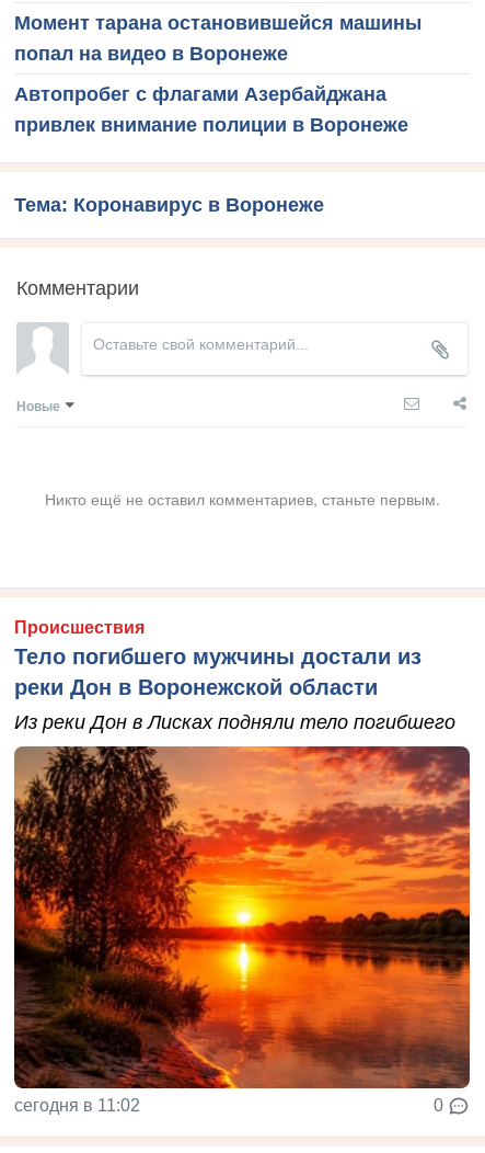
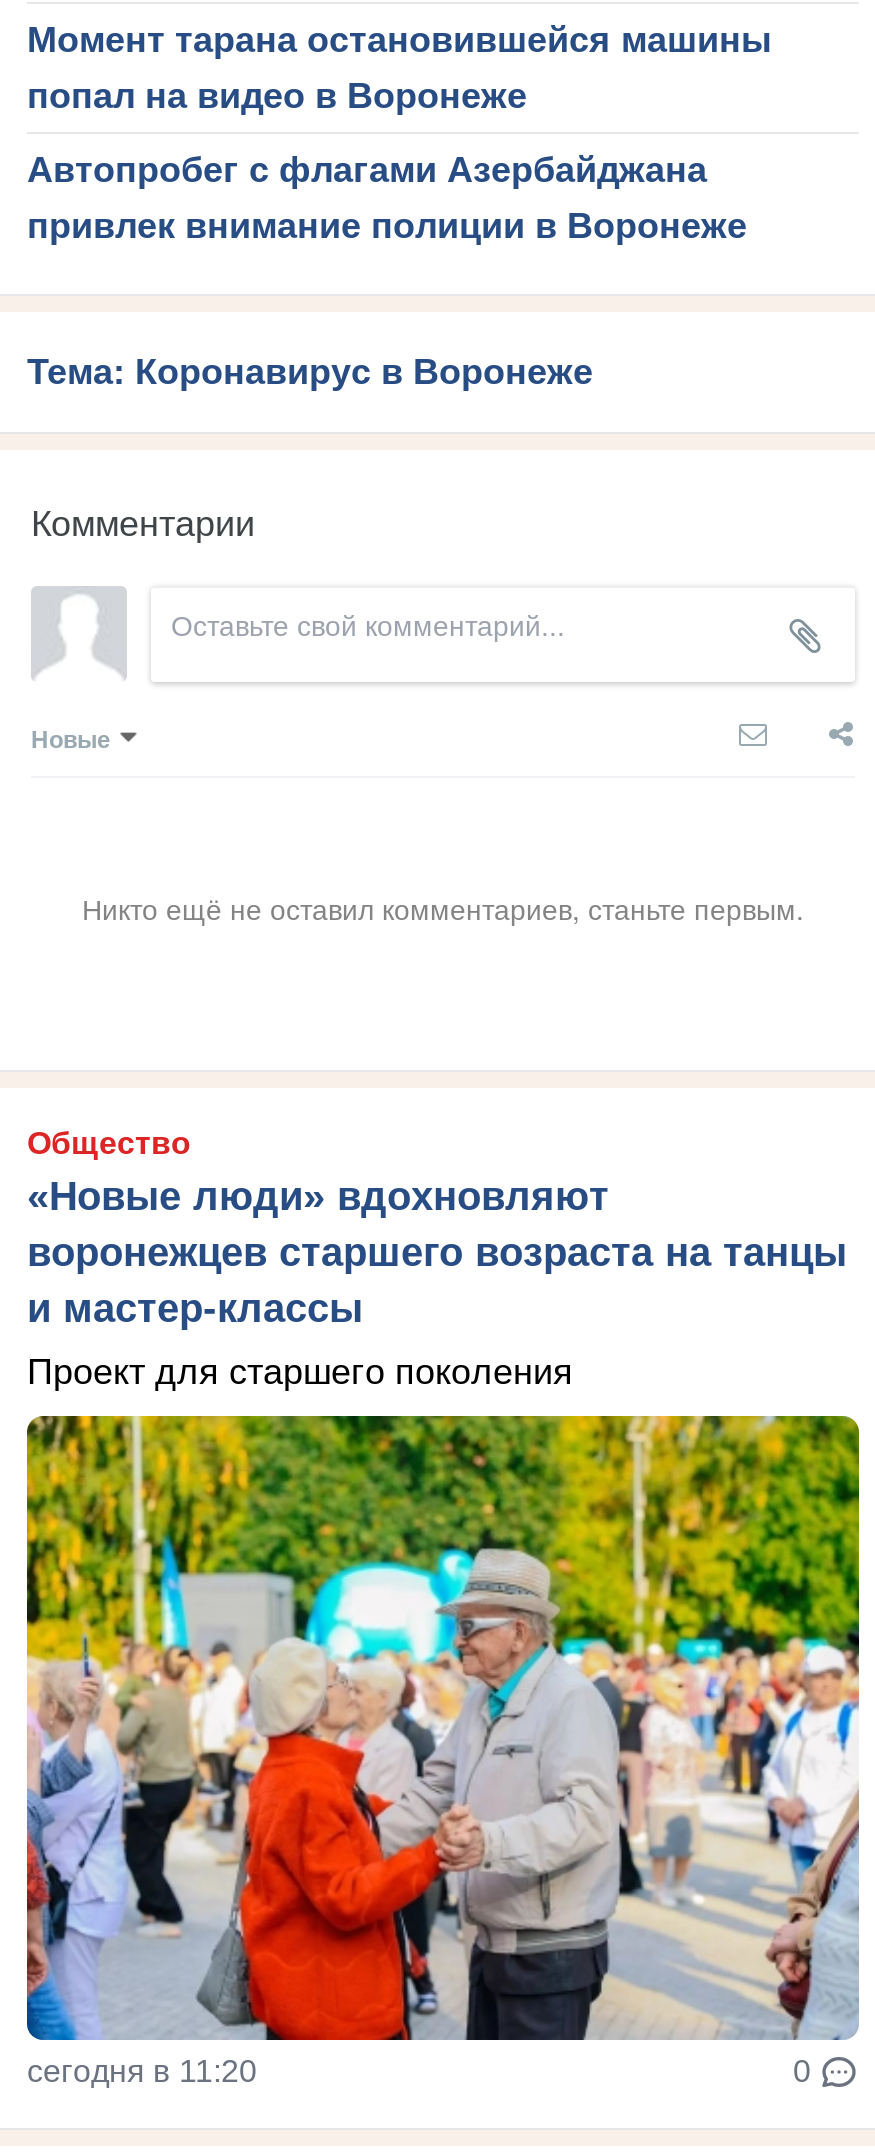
- Происшествия
- Тело погибшего мужчины достали из
- реки Дон в Воронежской области
+ Общество
+ «Новые люди» вдохновляют
+ воронежцев старшего возраста на танцы
+ и мастер-классы

- Из реки Дон в Лисках подняли тело погибшего
+ Проект для старшего поколения

- [image]
- сегодня в 11:02
+ [image]
+ сегодня в 11:20
